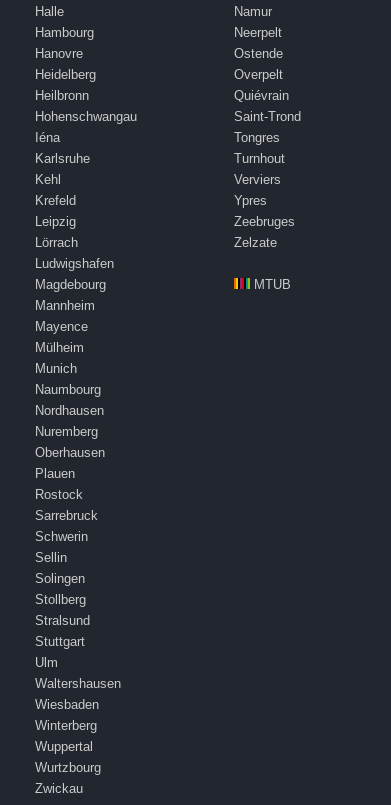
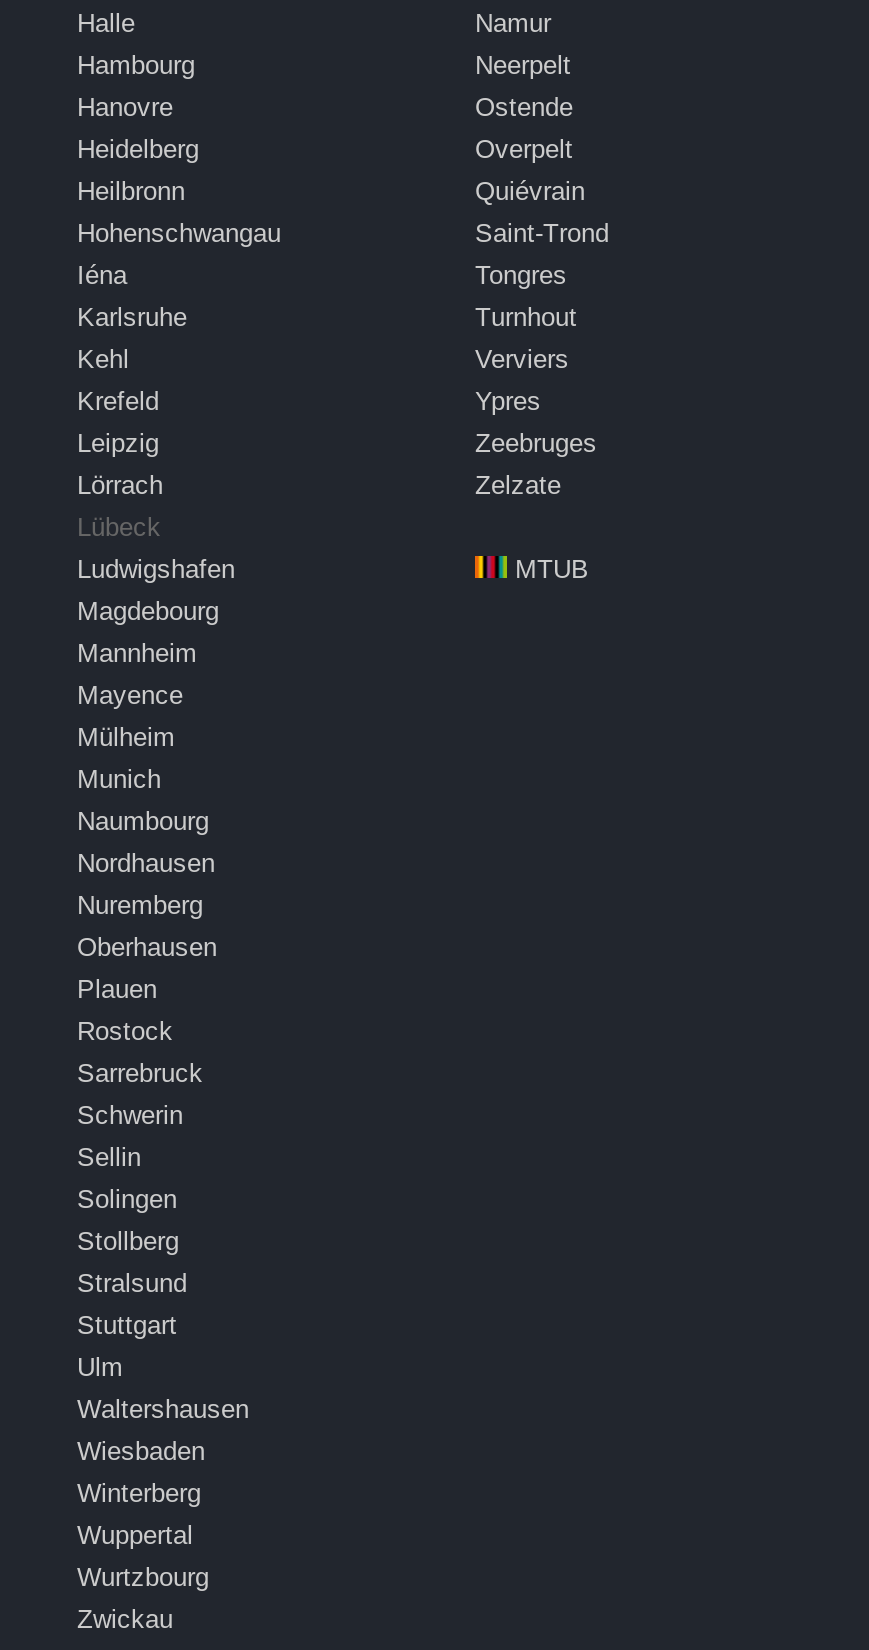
+ Lübeck
